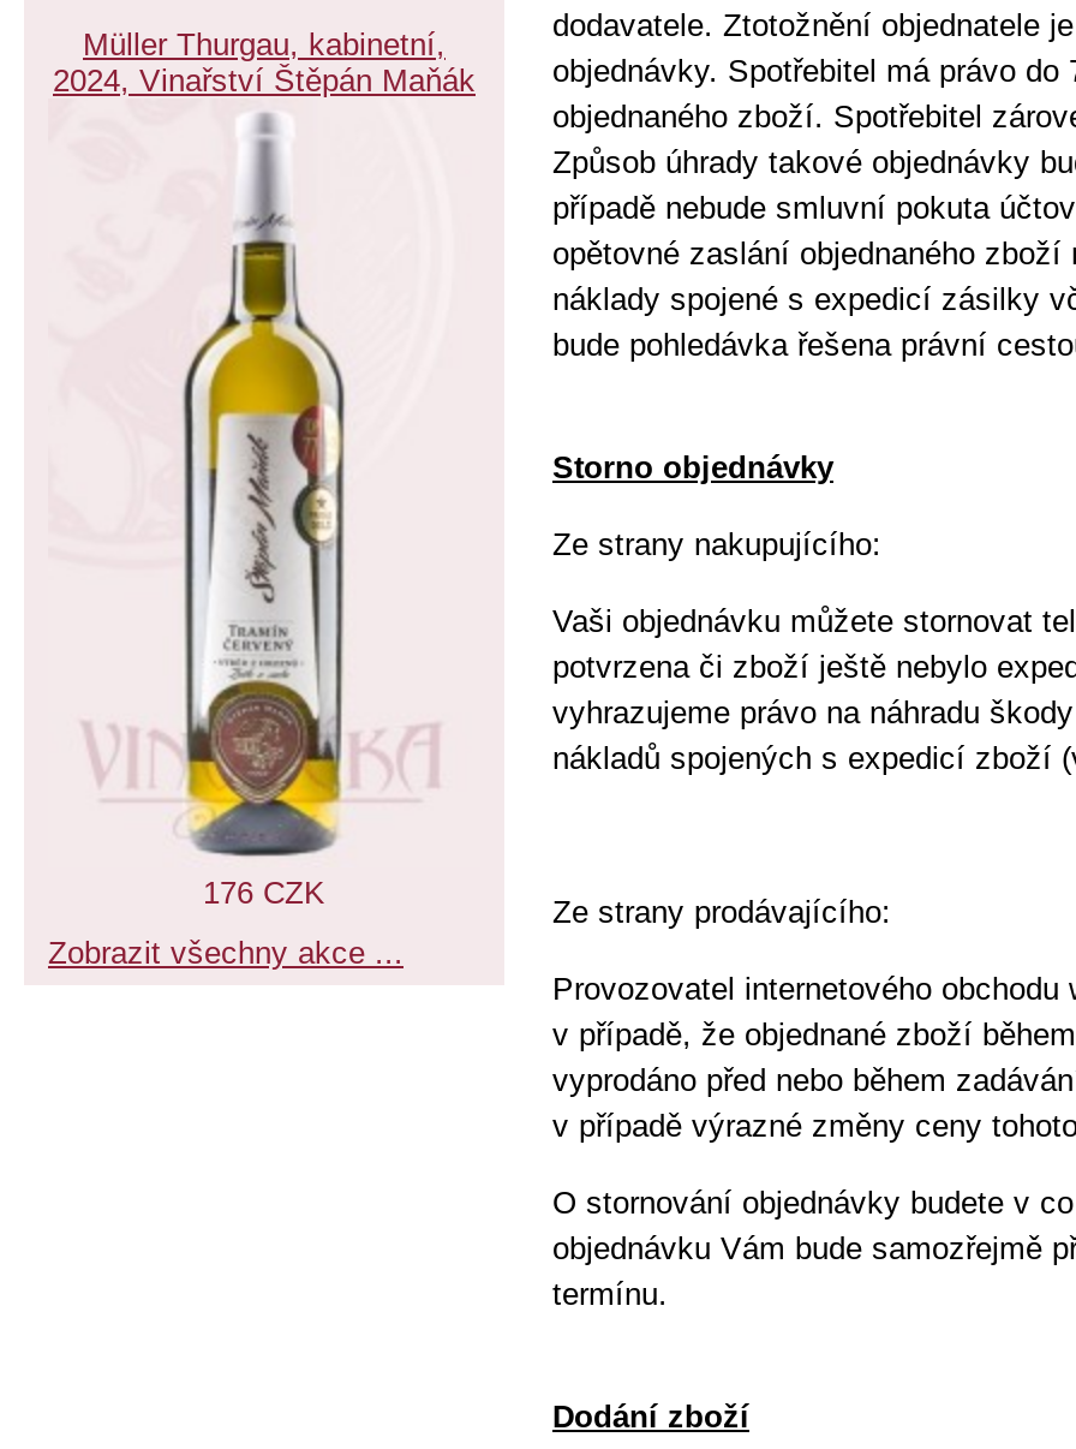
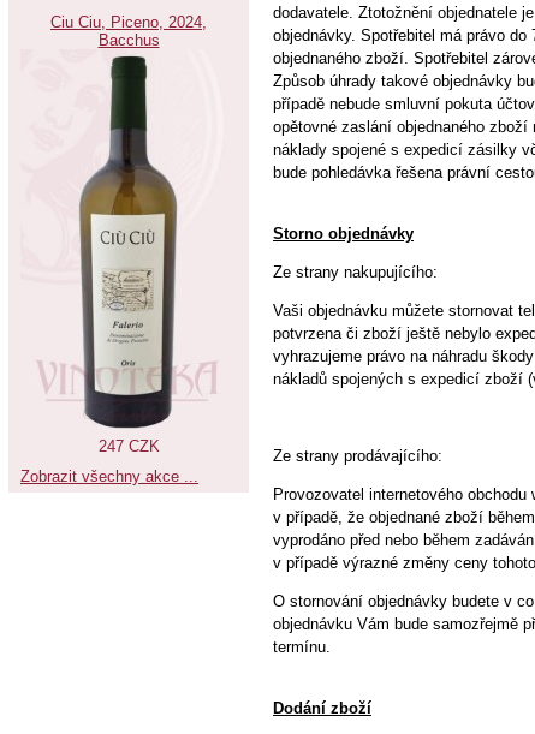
- Müller Thurgau, kabinetní,
- 2024, Vinařství Štěpán Maňák
+ Ciu Ciu, Piceno, 2024,
+ Bacchus

- [image]
- 176 CZK
+ [image]
+ 247 CZK
